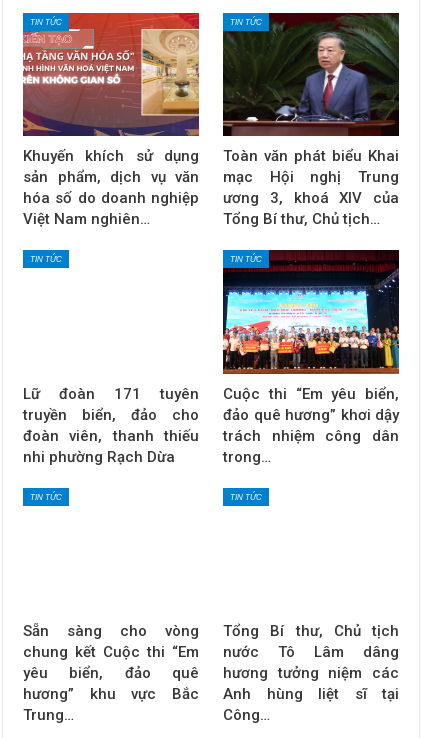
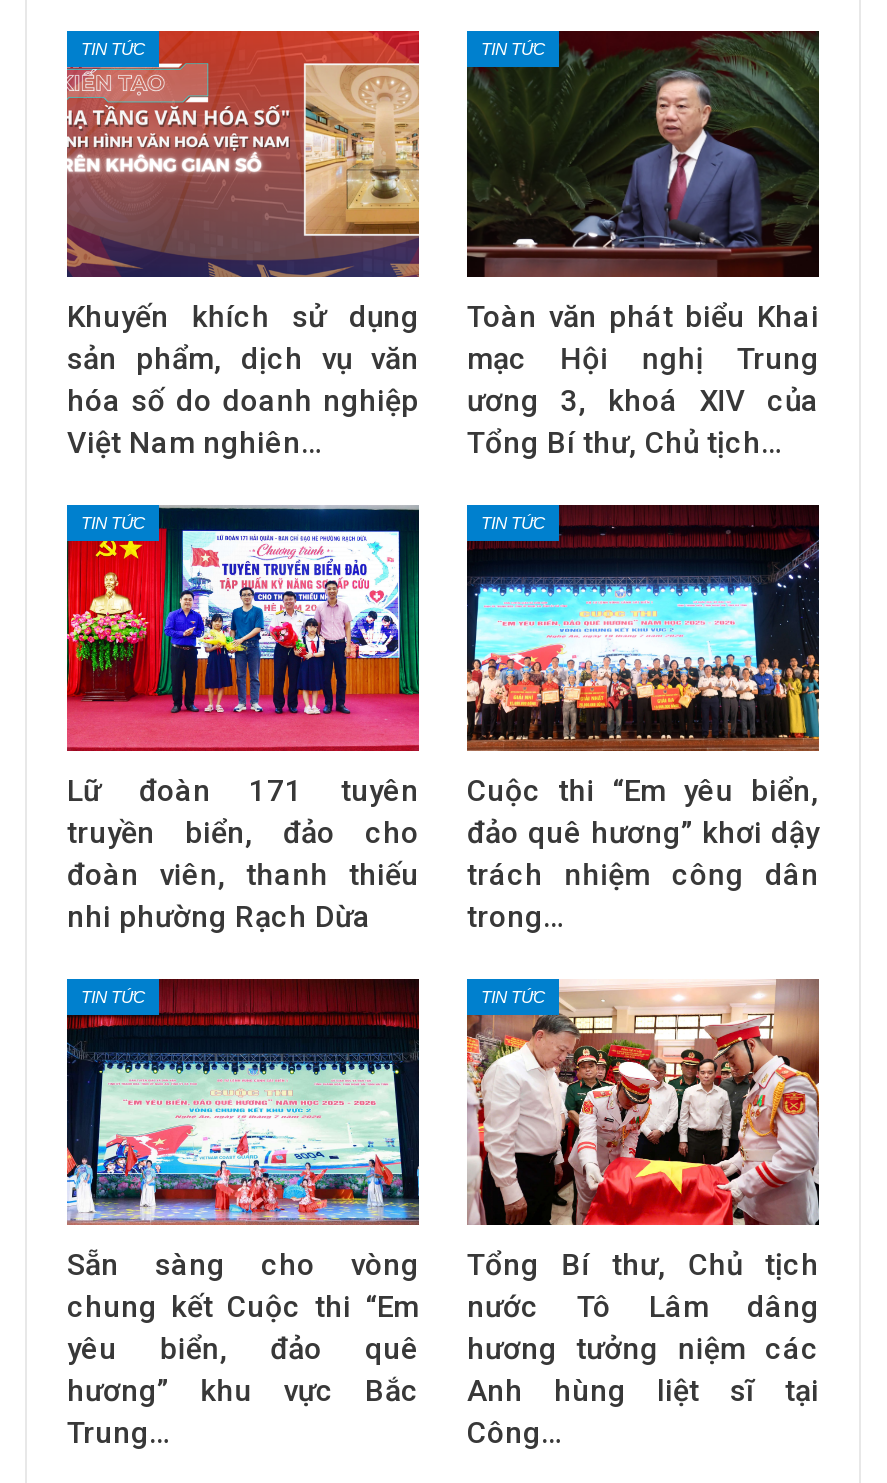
+ [image]

+ [image]

+ [image]
